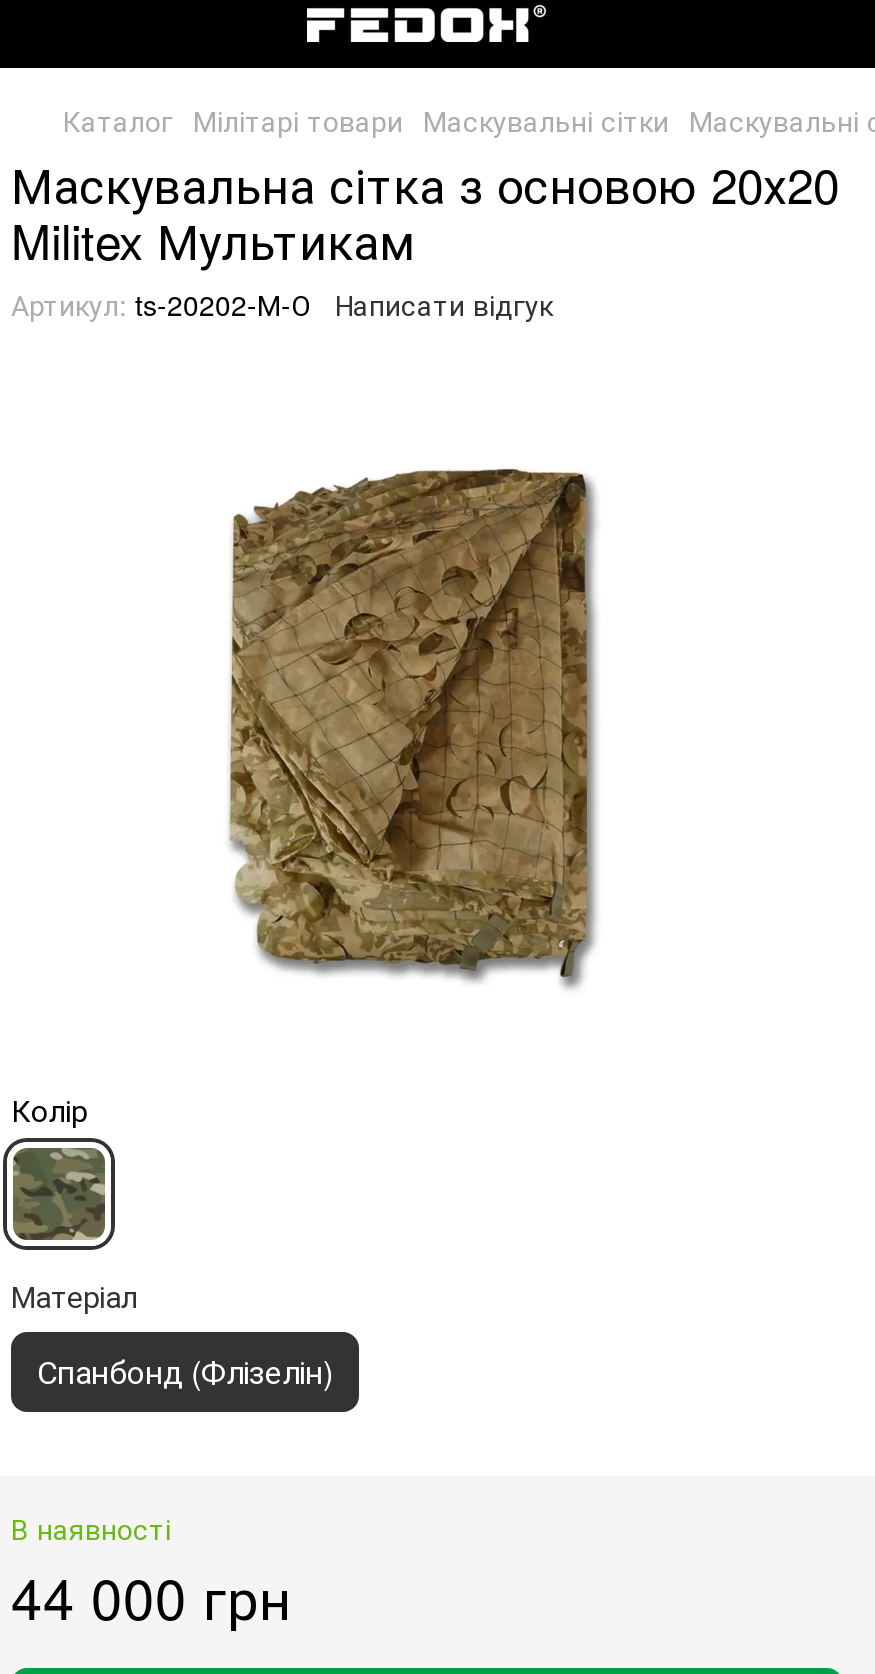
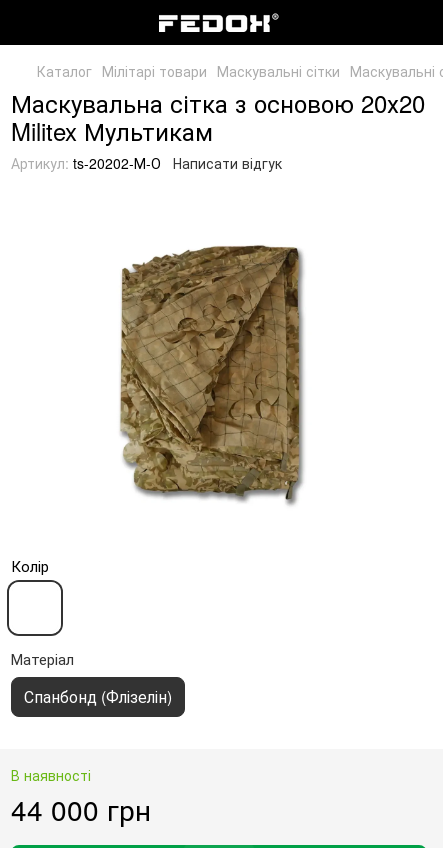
- [image]
